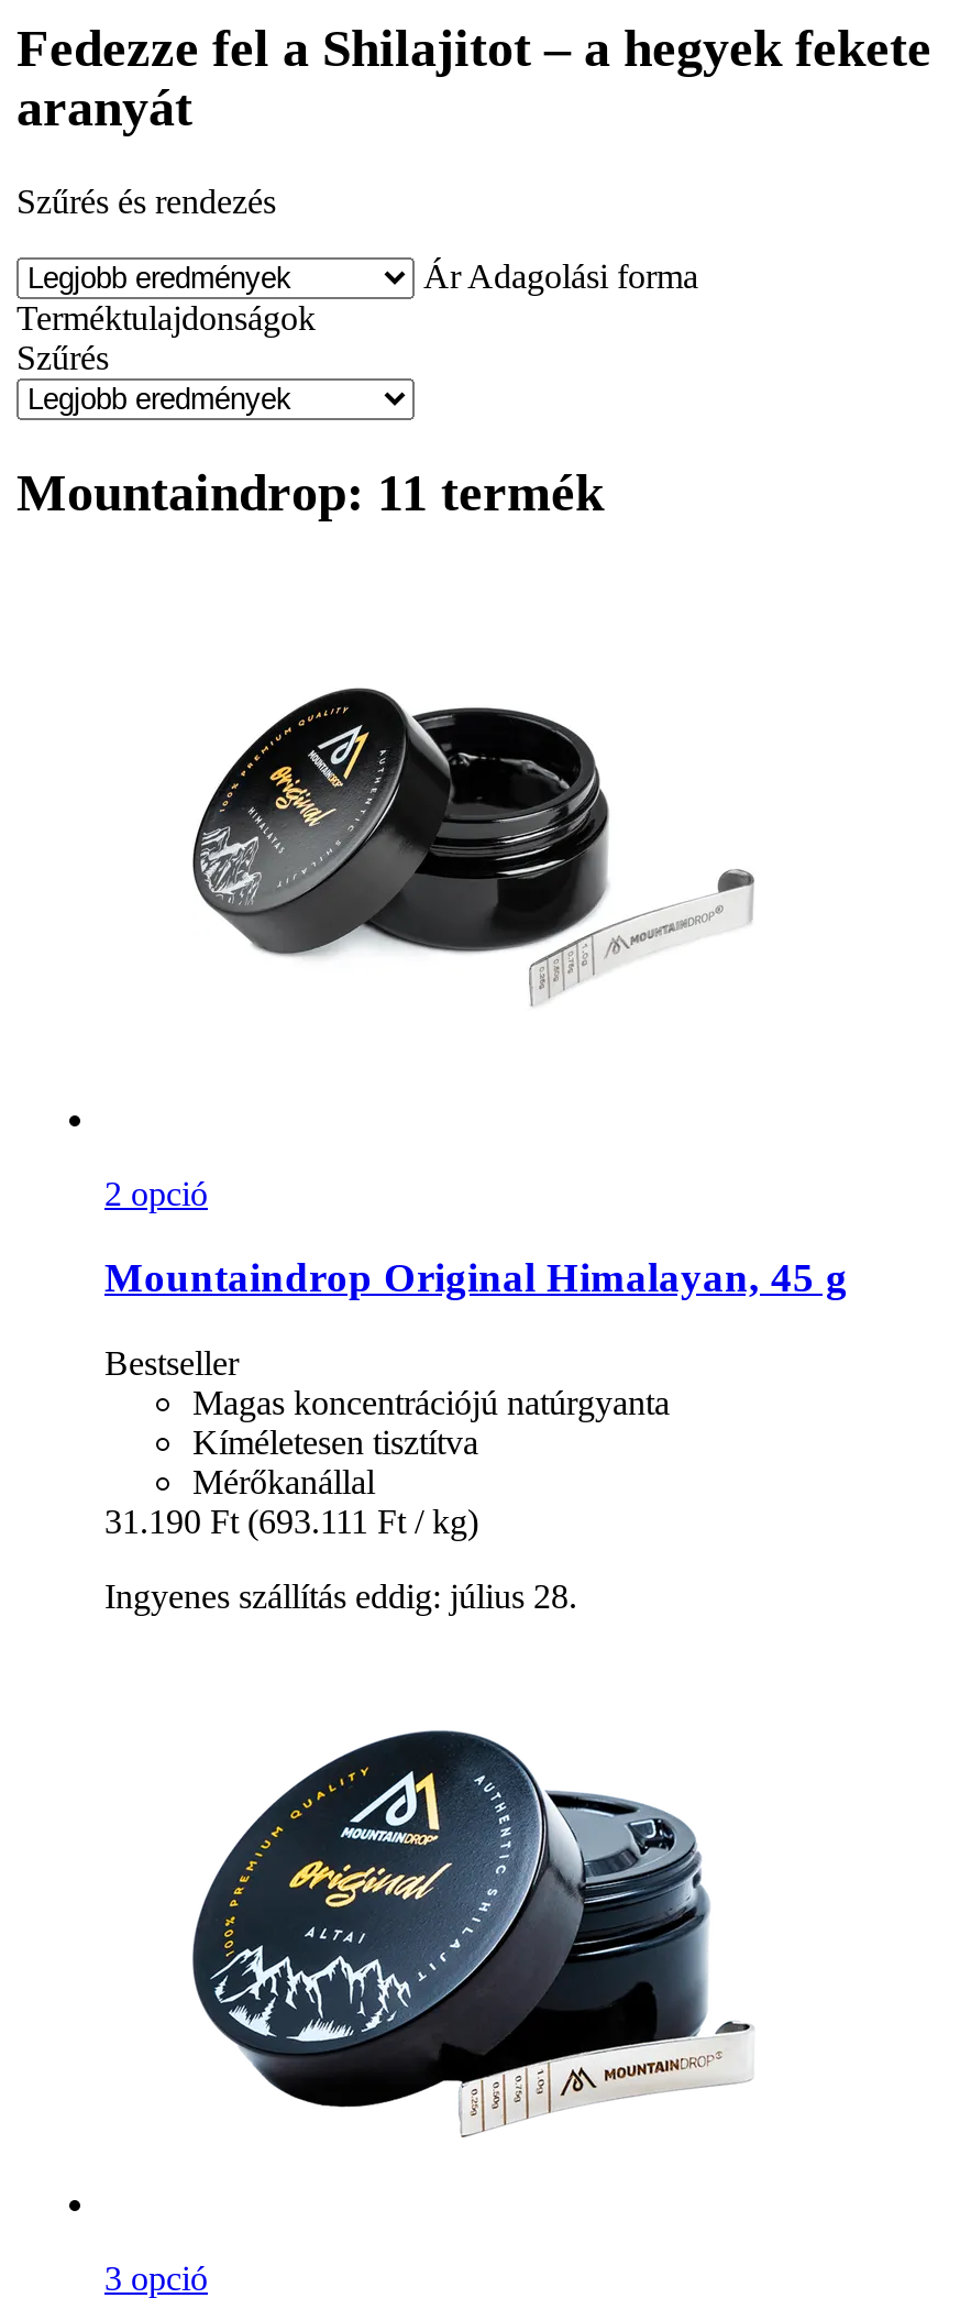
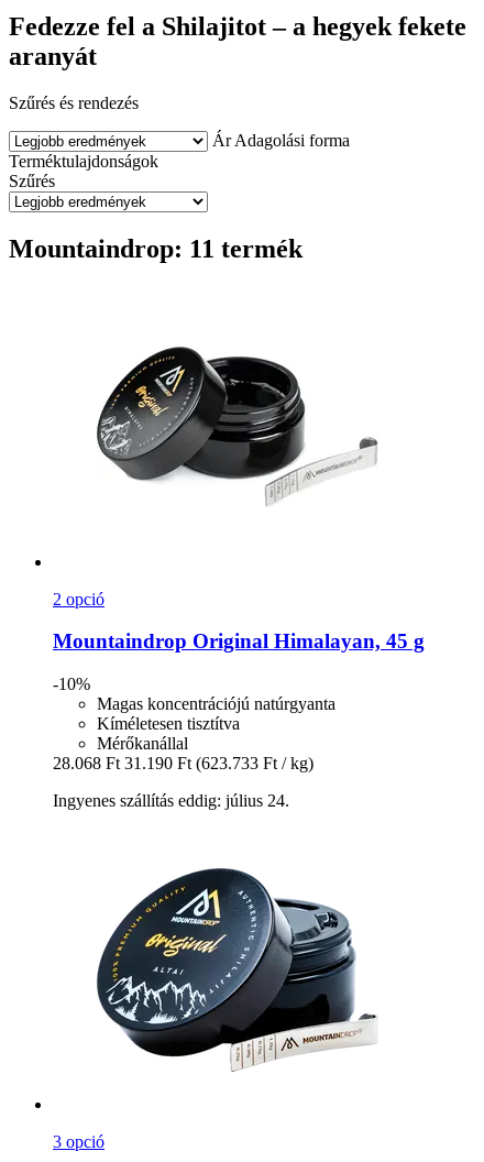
- Bestseller
+ -10%

- 31.190 Ft (693.111 Ft / kg)
+ 28.068 Ft 31.190 Ft (623.733 Ft / kg)

- Ingyenes szállítás eddig: július 28.
+ Ingyenes szállítás eddig: július 24.
